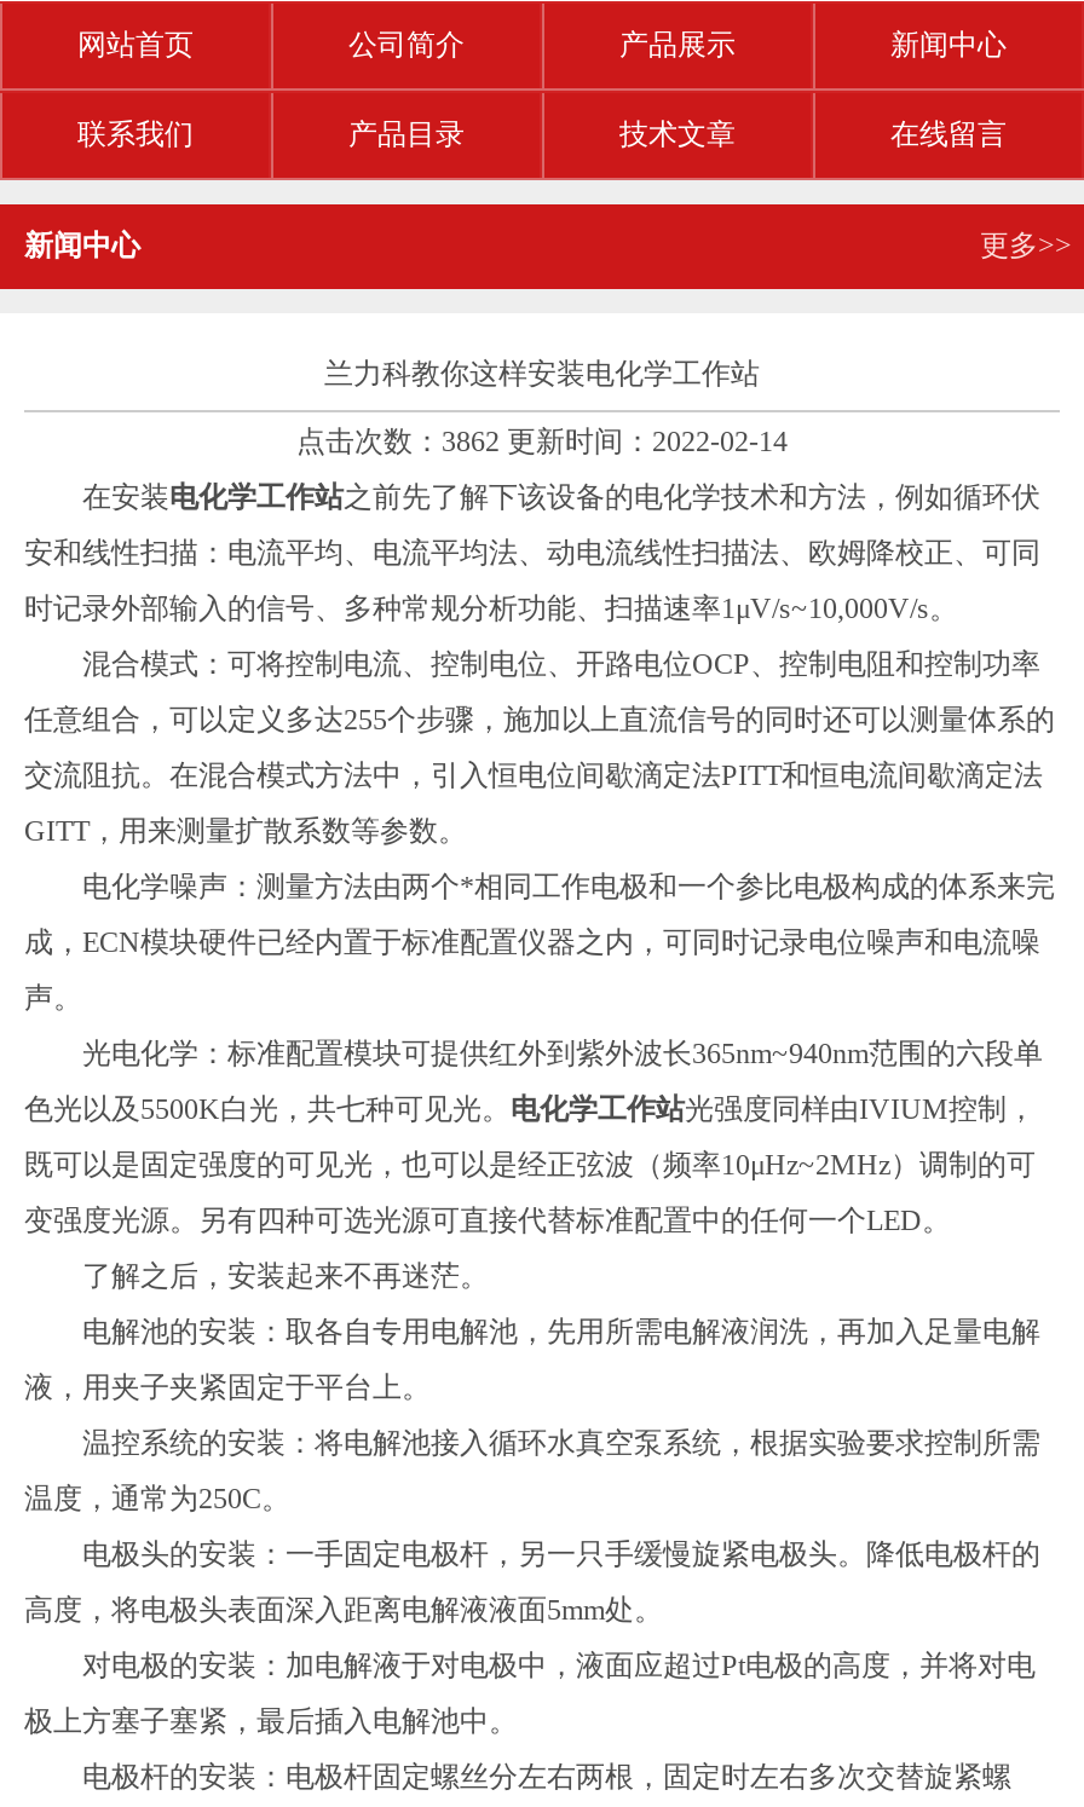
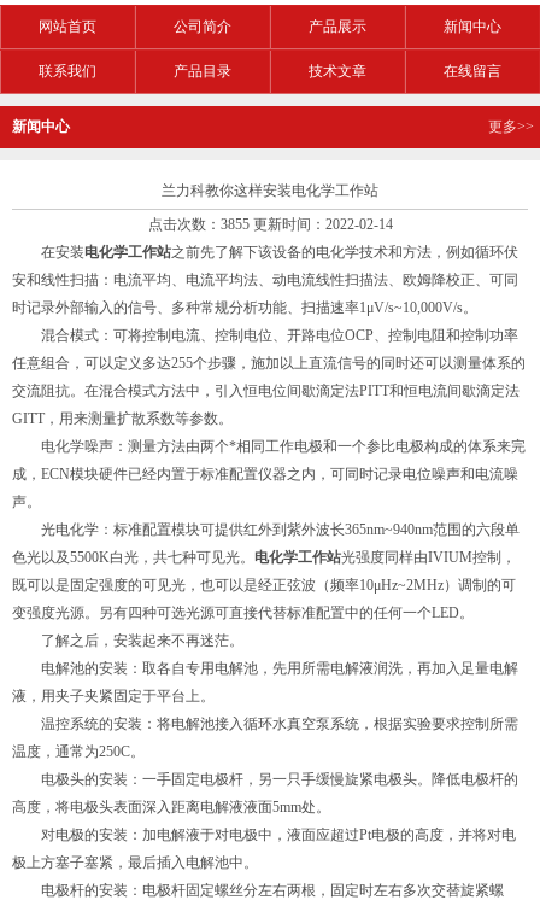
- 点击次数：3862 更新时间：2022-02-14
+ 点击次数：3855 更新时间：2022-02-14
